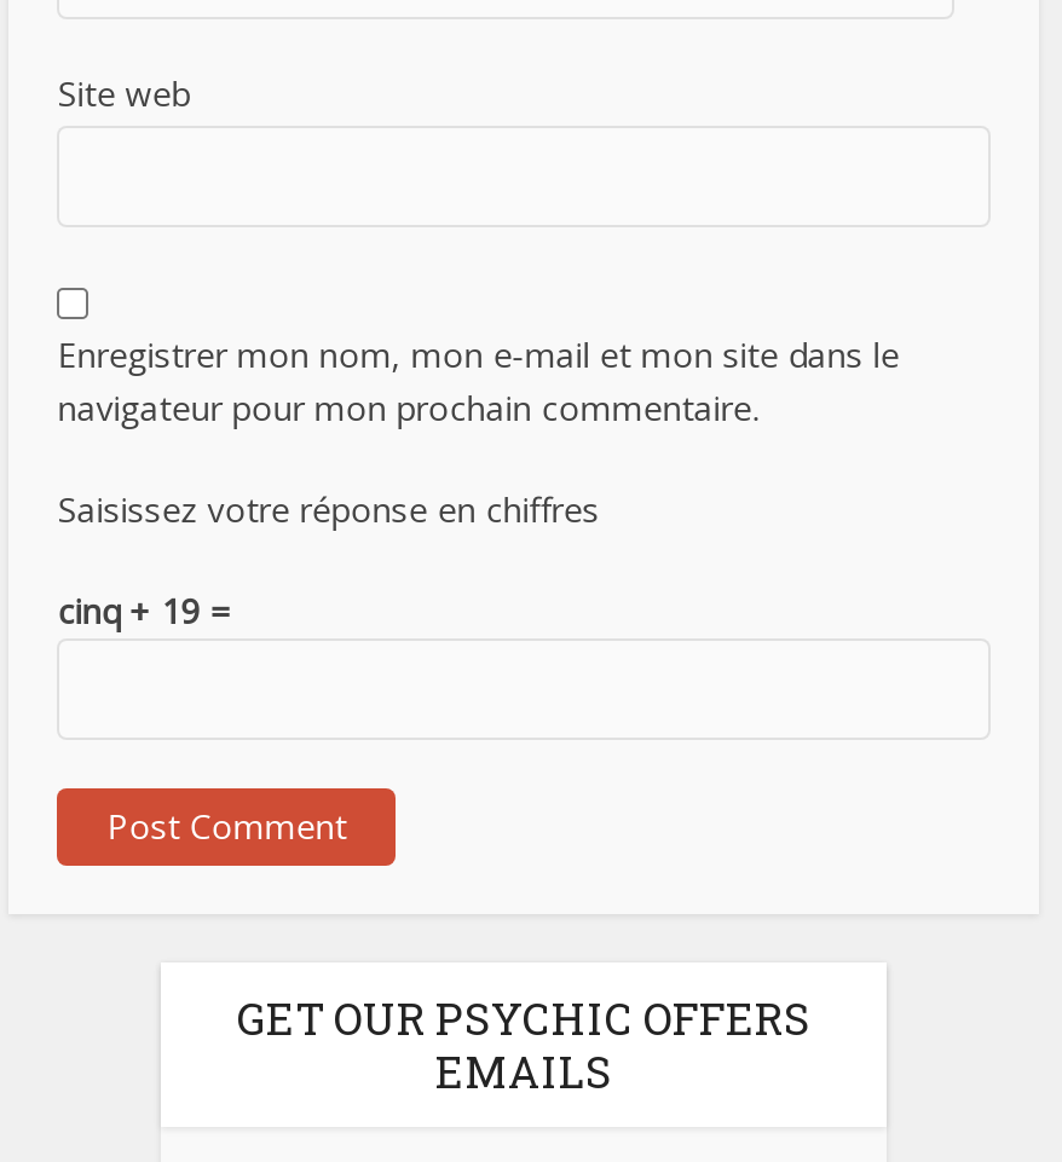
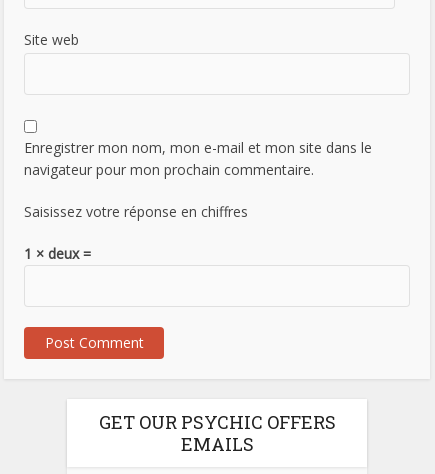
- cinq + 19 =
+ 1 × deux =
